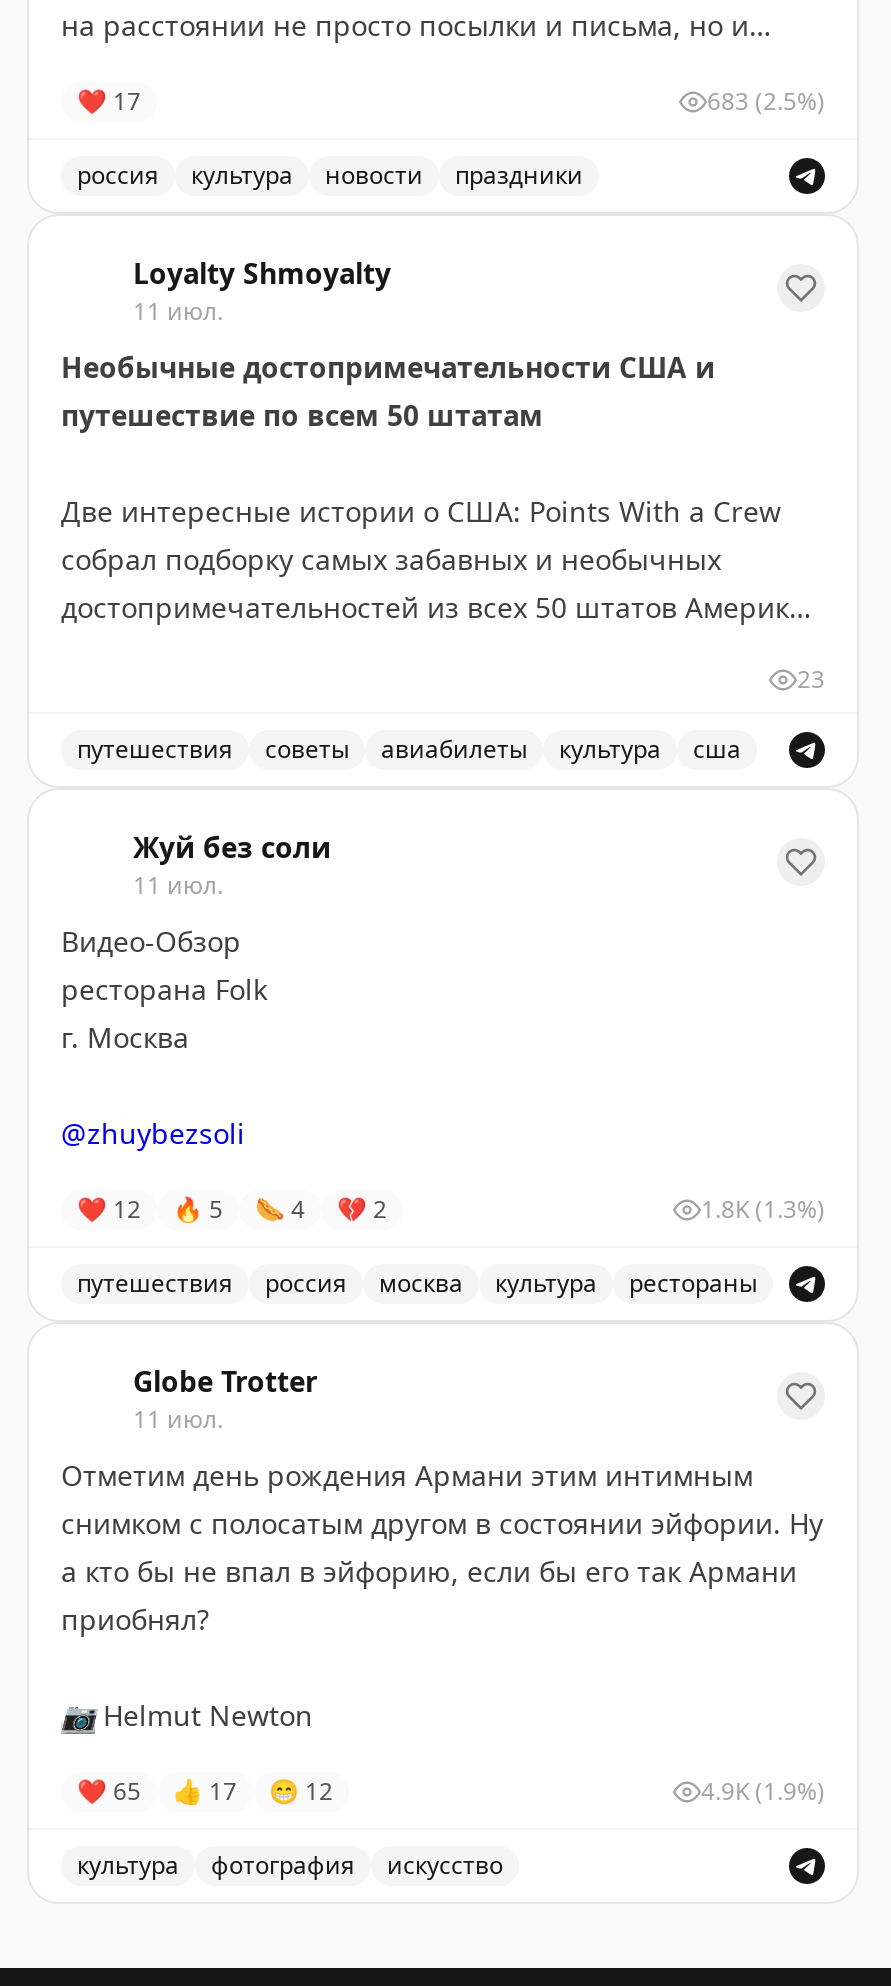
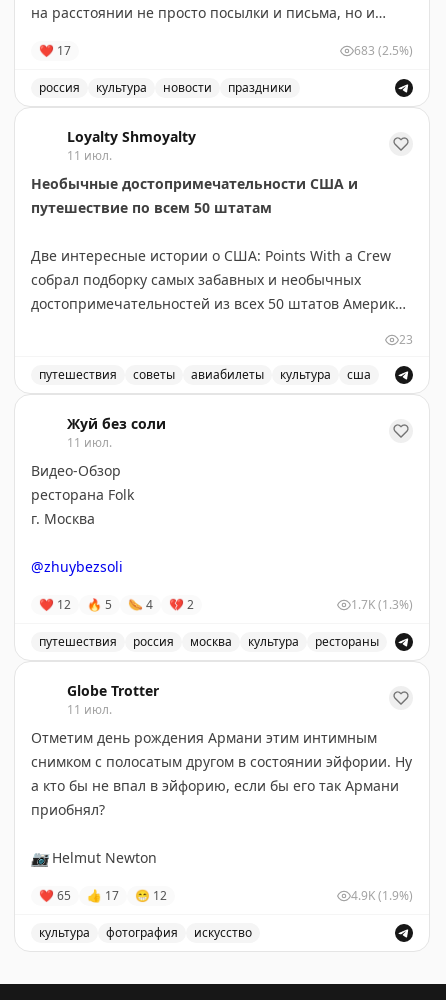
- 1.8K (1.3%)
+ 1.7K (1.3%)
